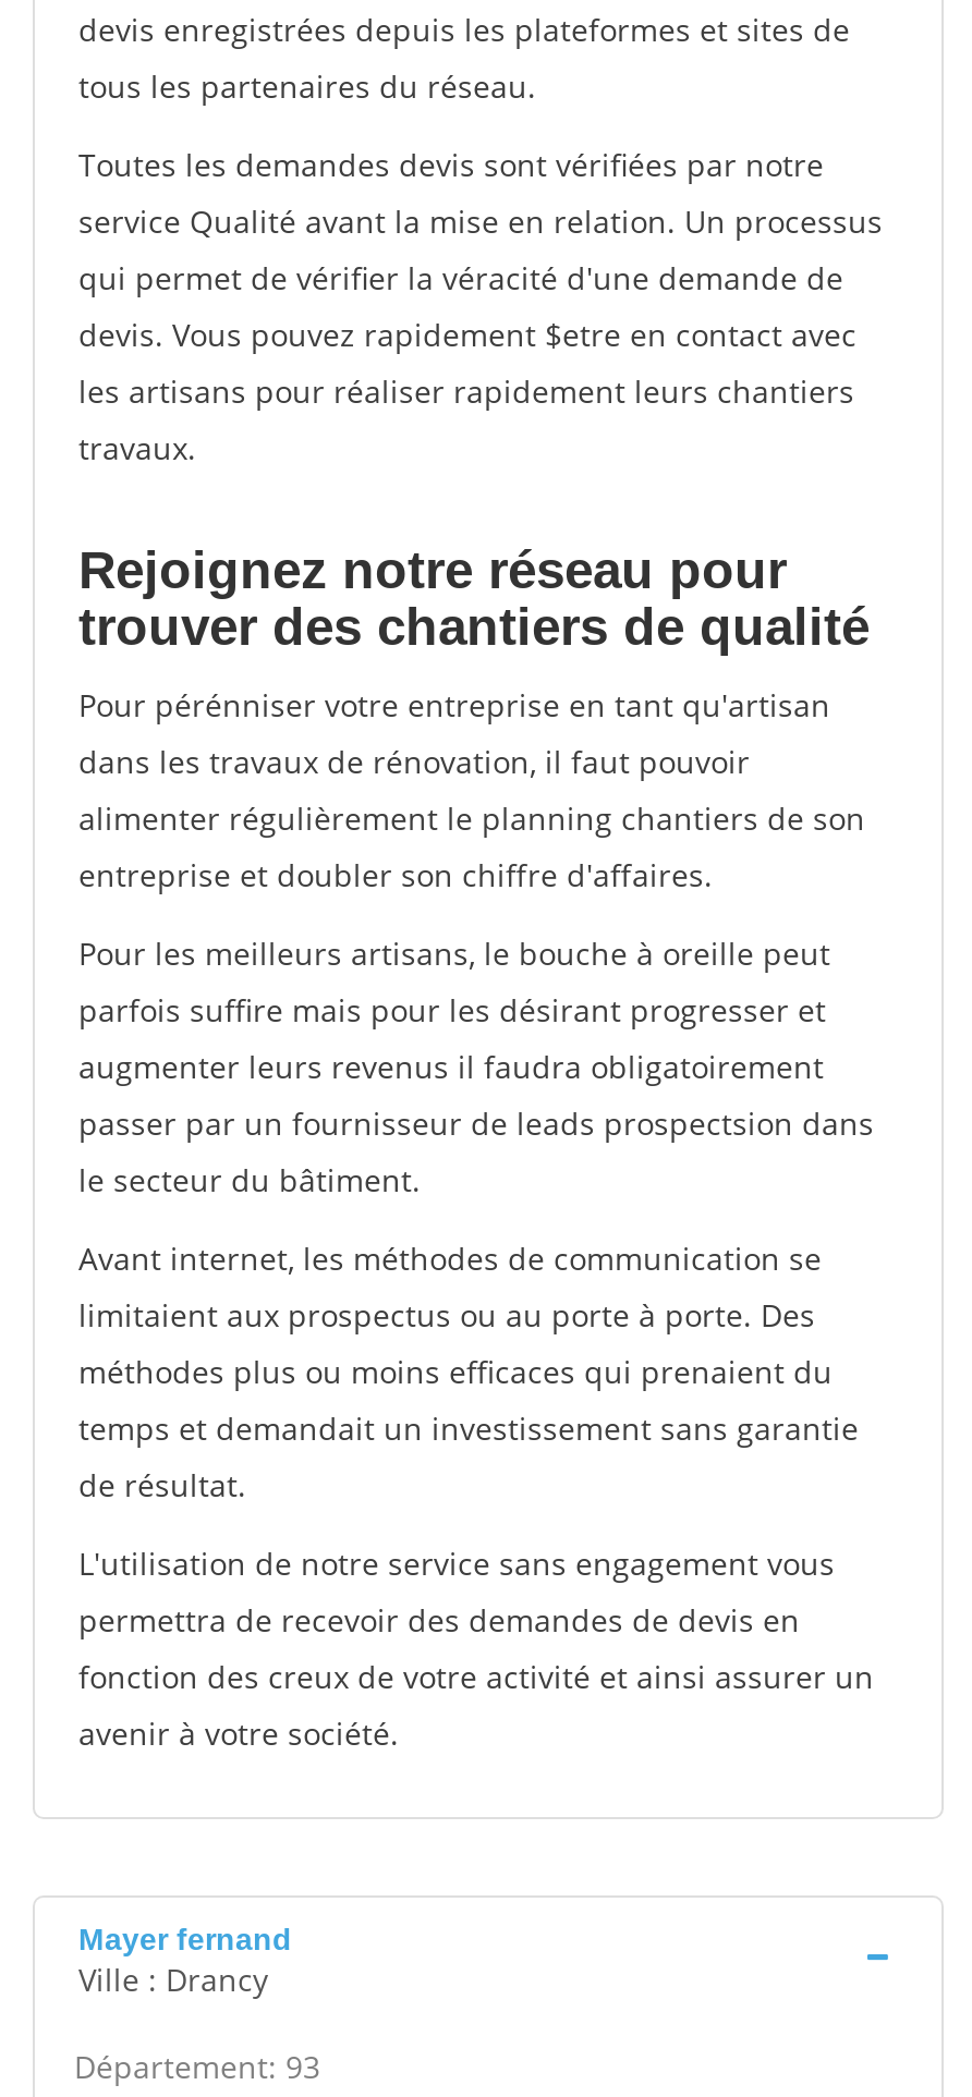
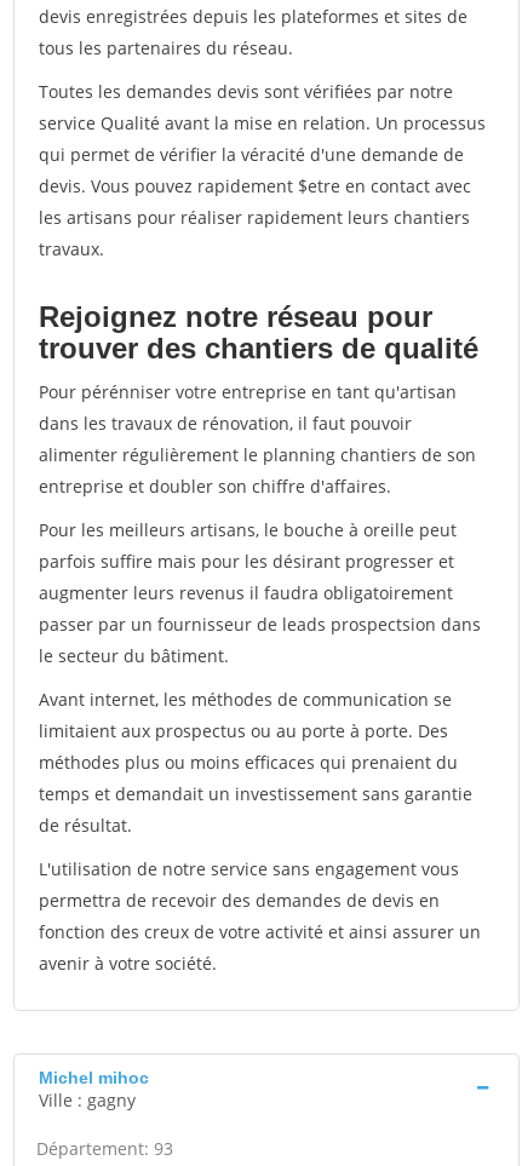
- Mayer fernand
- Ville : Drancy
+ Michel mihoc
+ Ville : gagny
